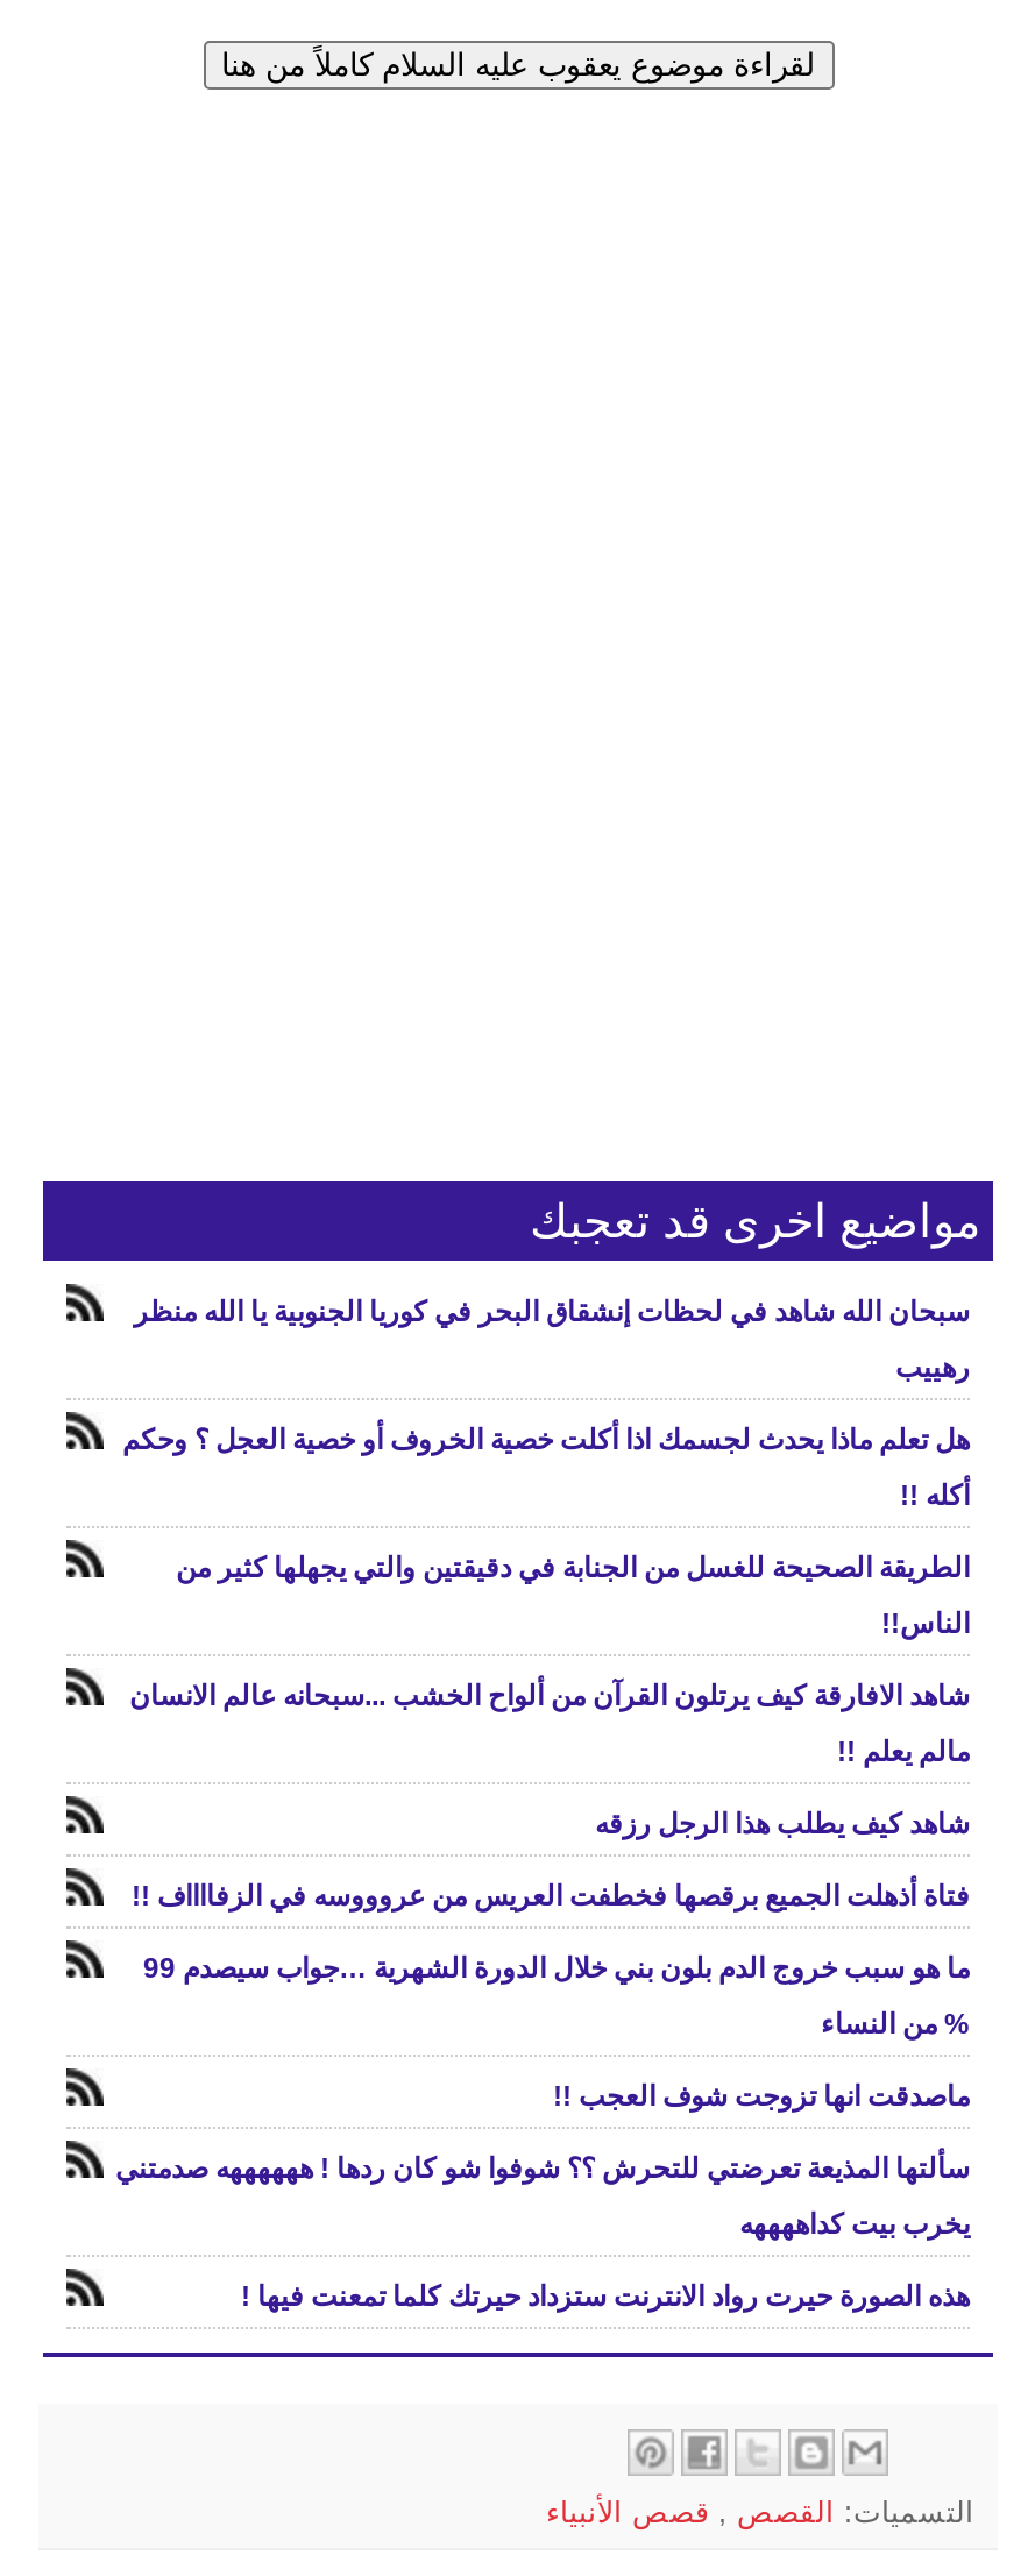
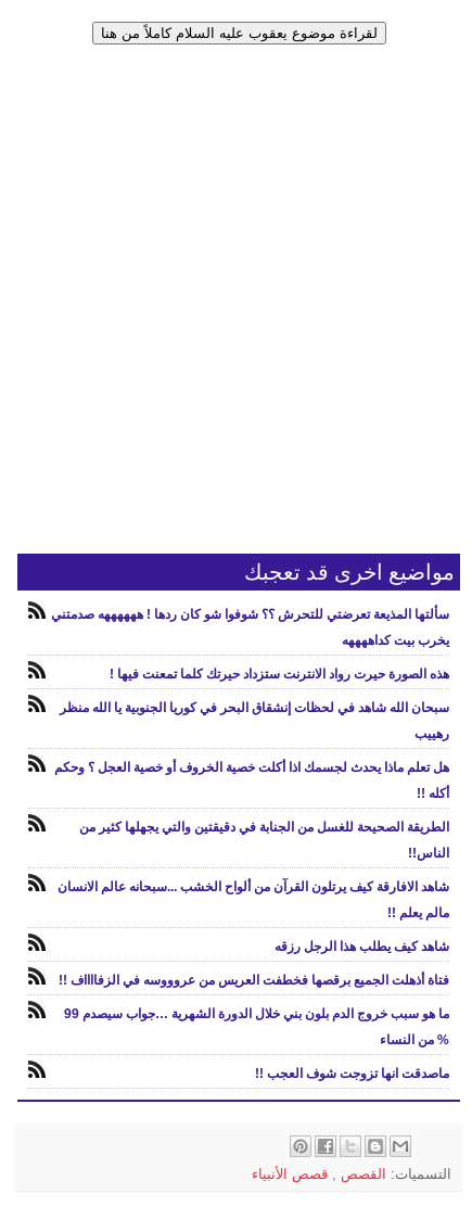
moved down: سبحان الله شاهد في لحظات إنشقاق البحر في كوريا الجنوبية يا الله منظر | هل تعلم ماذا يحدث لجسمك اذا أكلت خصية الخروف أو خصية العجل ؟ وحكم | أكله !! | ... | % من النساء | ماصدقت انها تزوجت شوف العجب !!

moved up: سألتها المذيعة تعرضتي للتحرش ؟؟ شوفوا شو كان ردها ! ههههههه صدمتني | يخرب بيت كداههههه | هذه الصورة حيرت رواد الانترنت ستزداد حيرتك كلما تمعنت فيها !
